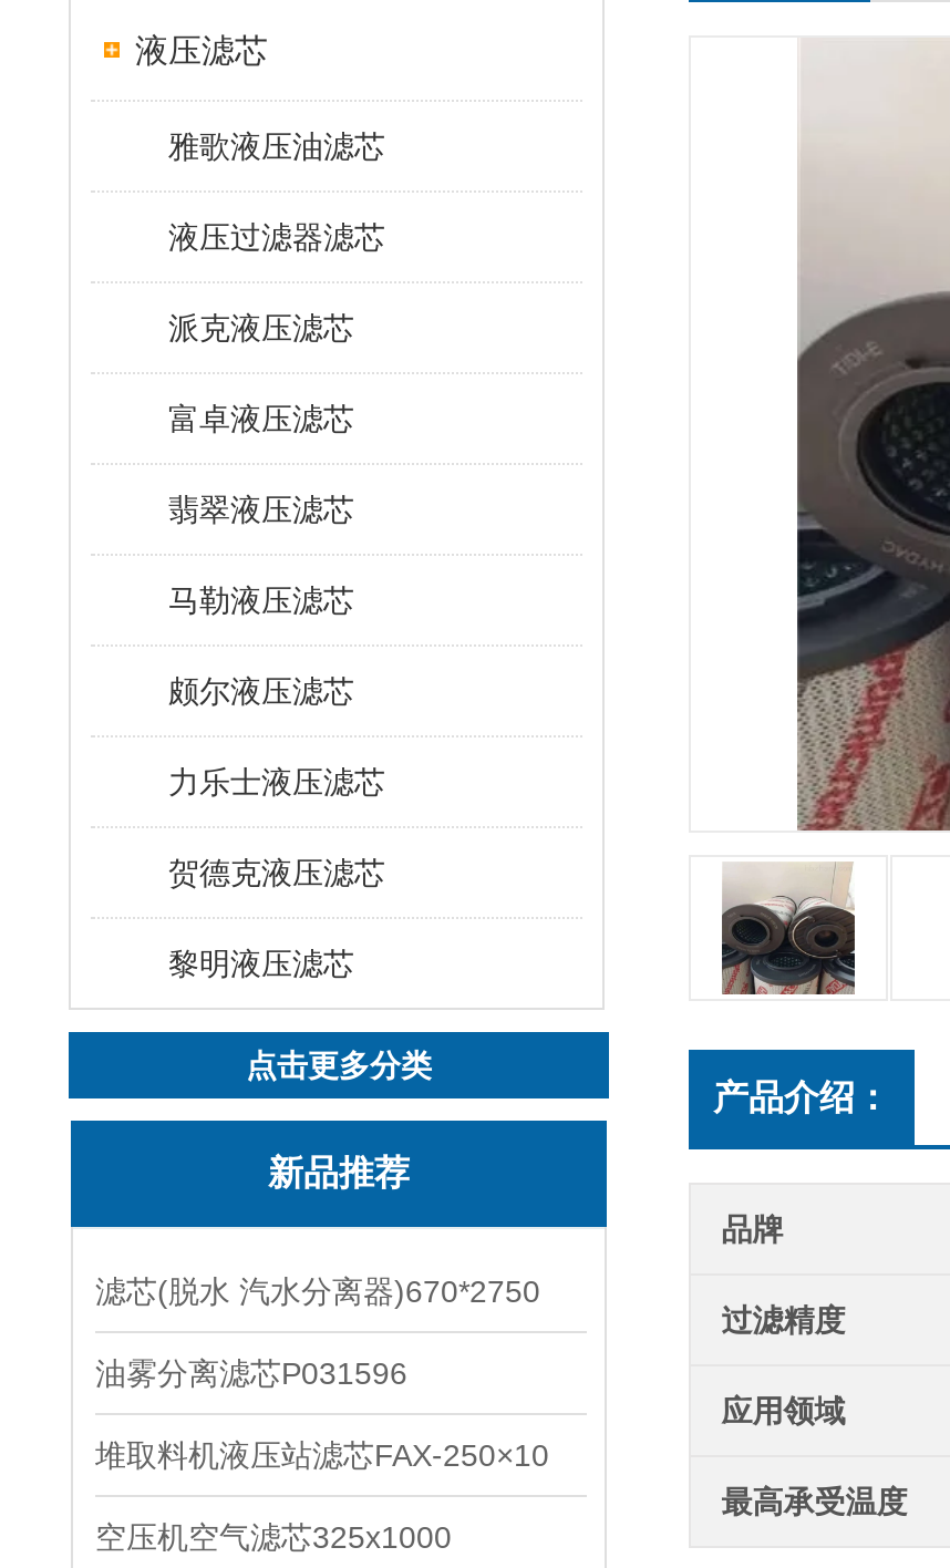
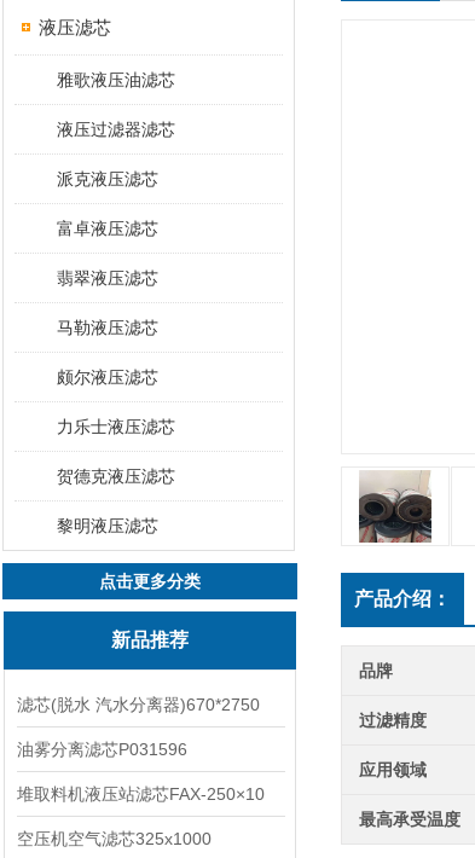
- [image]
